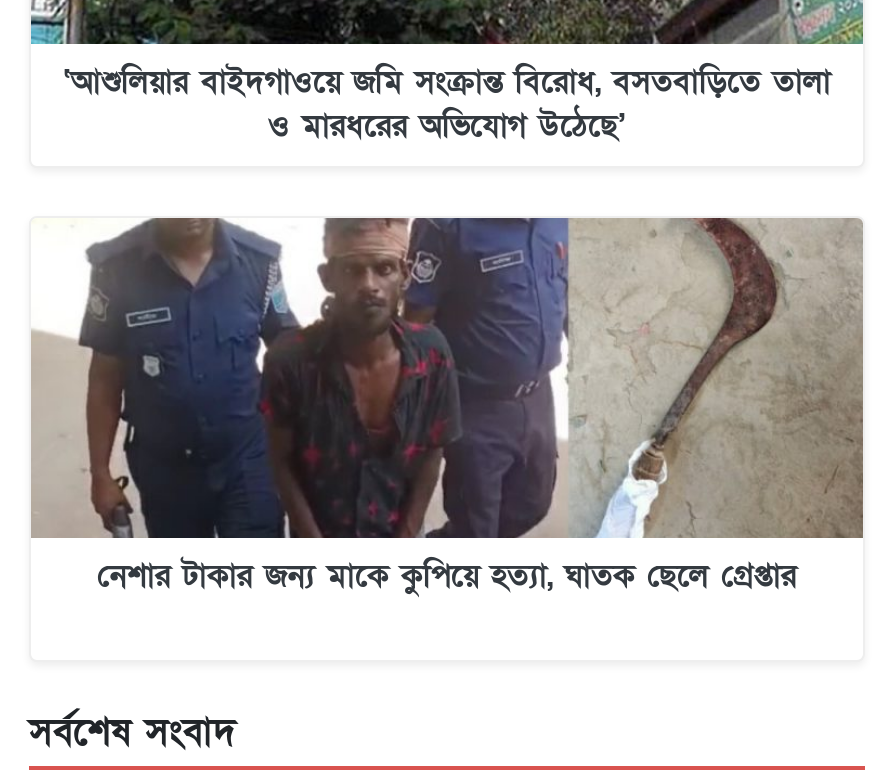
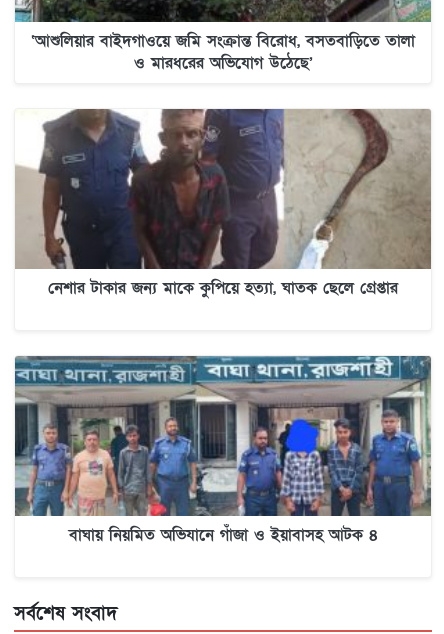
+ [image]
+ বাঘায় নিয়মিত অভিযানে গাঁজা ও ইয়াবাসহ আটক ৪
